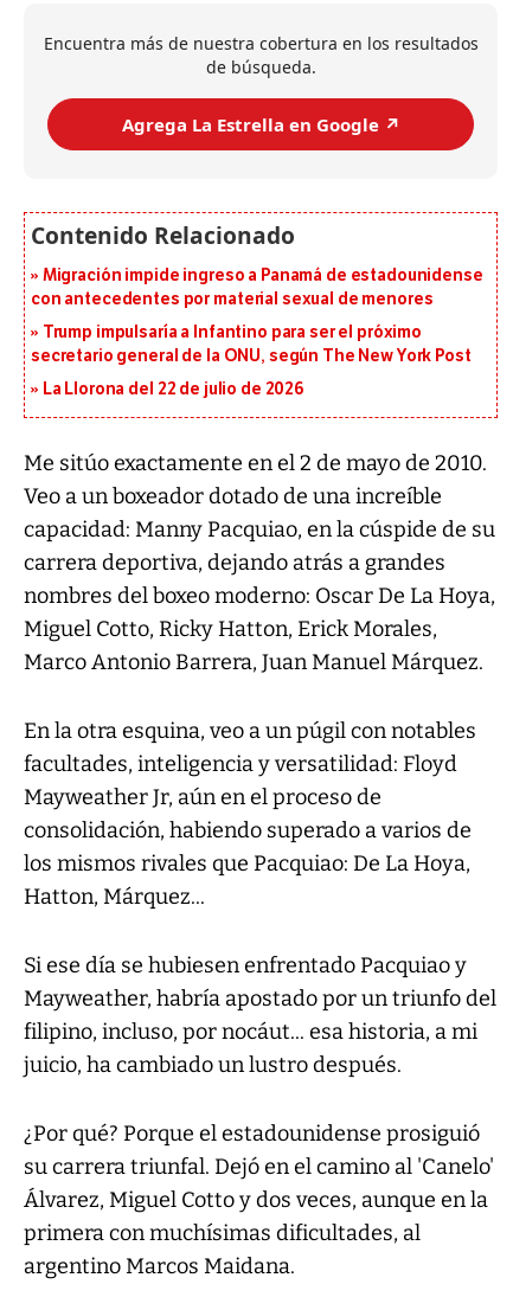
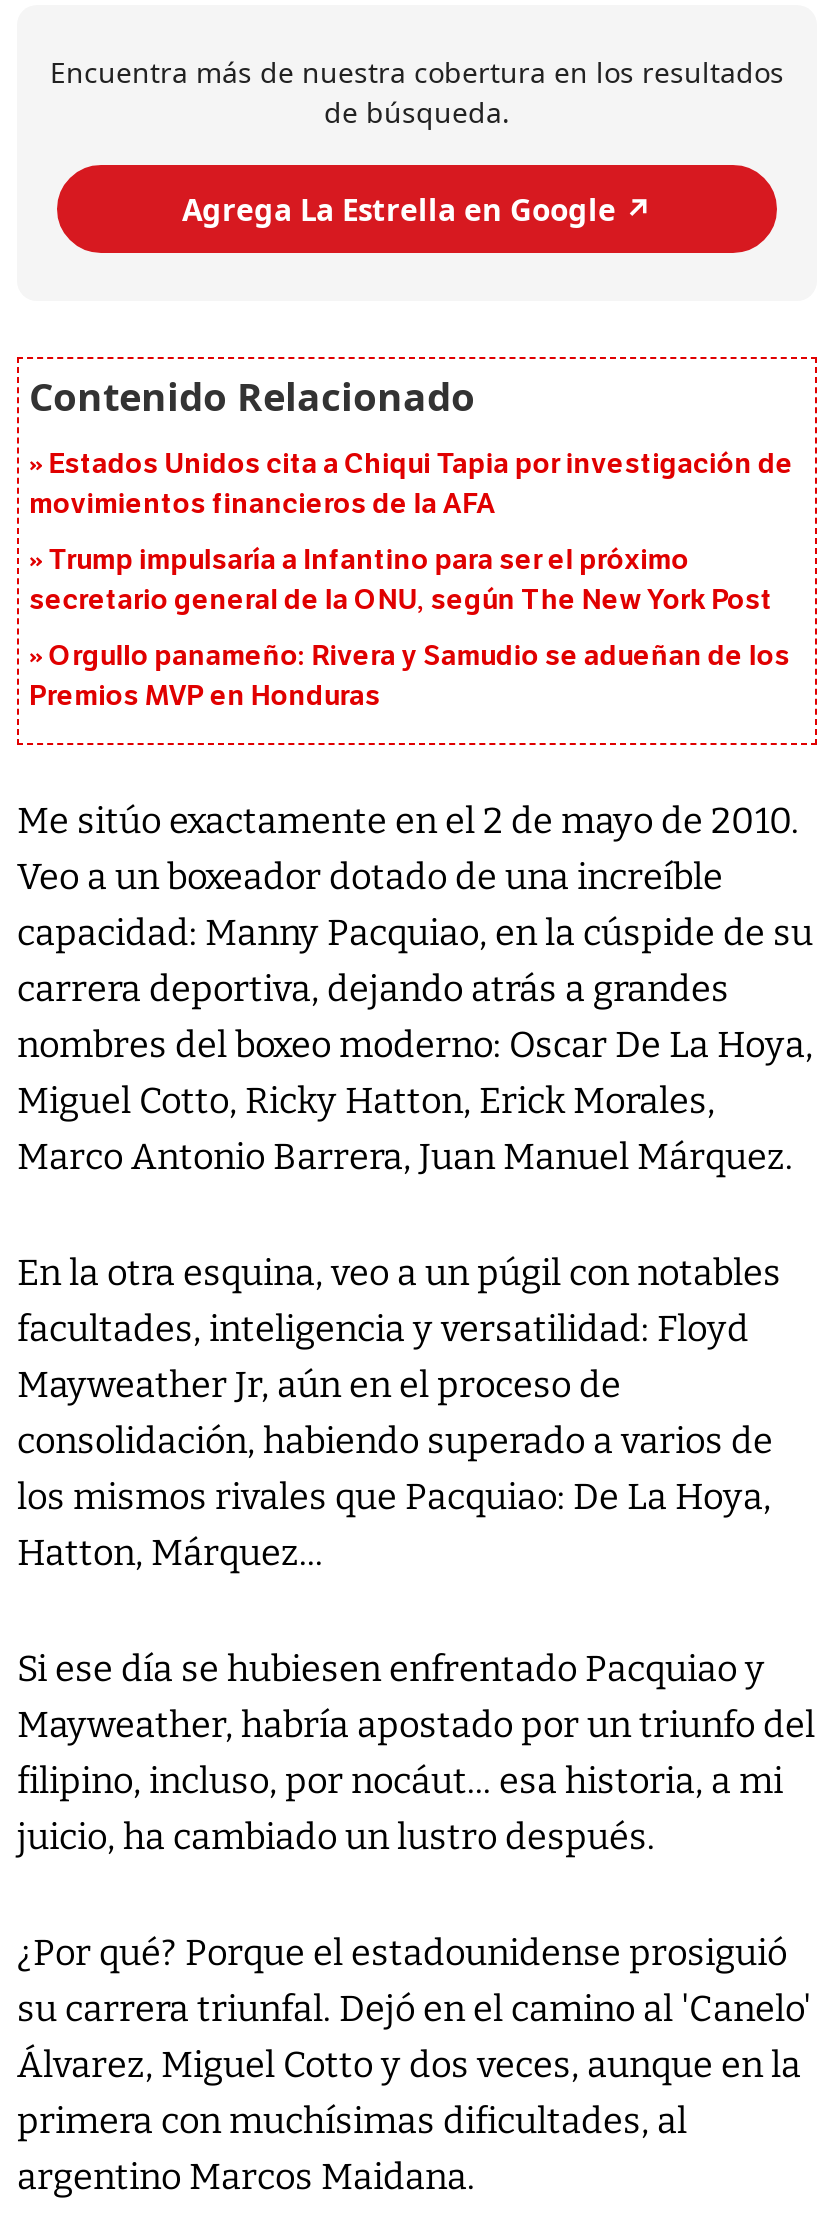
- Migración impide ingreso a Panamá de estadounidense
- con antecedentes por material sexual de menores
+ Estados Unidos cita a Chiqui Tapia por investigación de
+ movimientos financieros de la AFA

- La Llorona del 22 de julio de 2026
+ Orgullo panameño: Rivera y Samudio se adueñan de los
+ Premios MVP en Honduras
